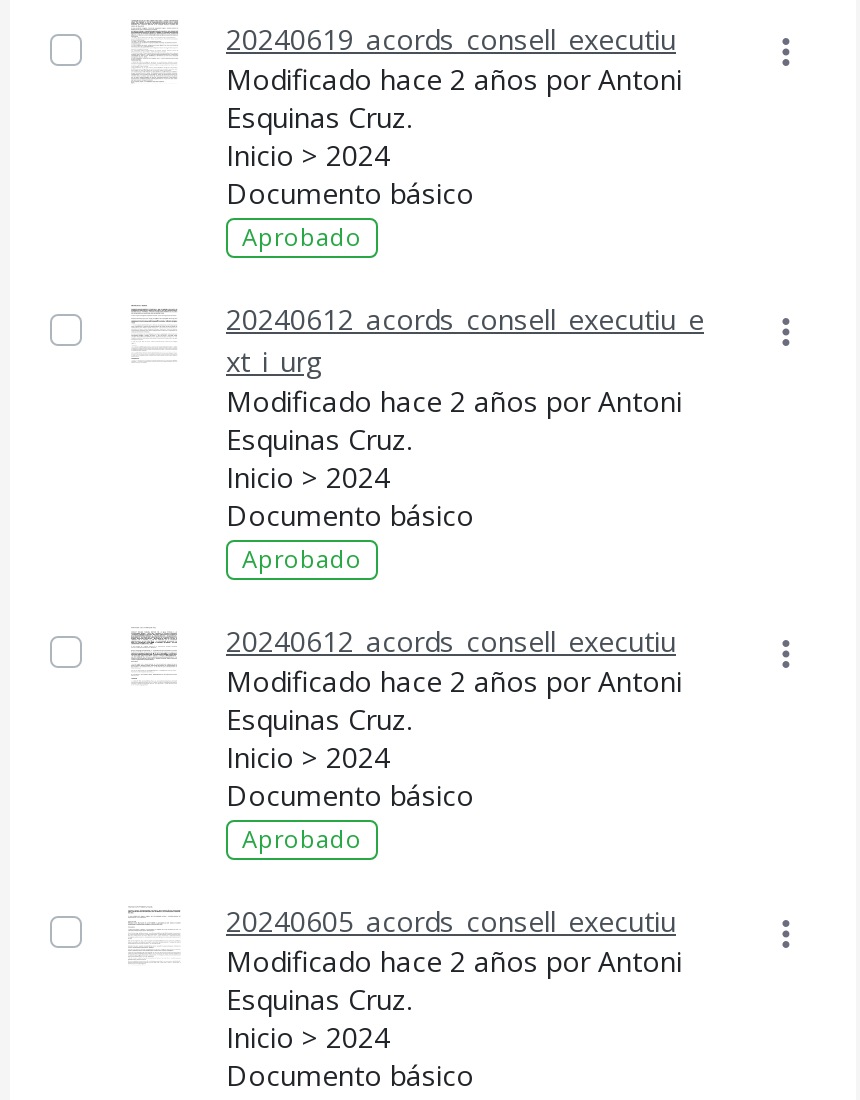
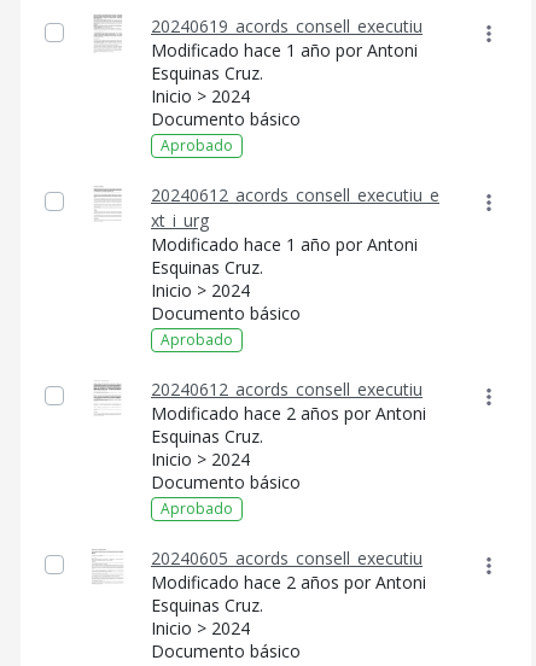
- Modificado hace 2 años por Antoni
+ Modificado hace 1 año por Antoni

- Modificado hace 2 años por Antoni
+ Modificado hace 1 año por Antoni
